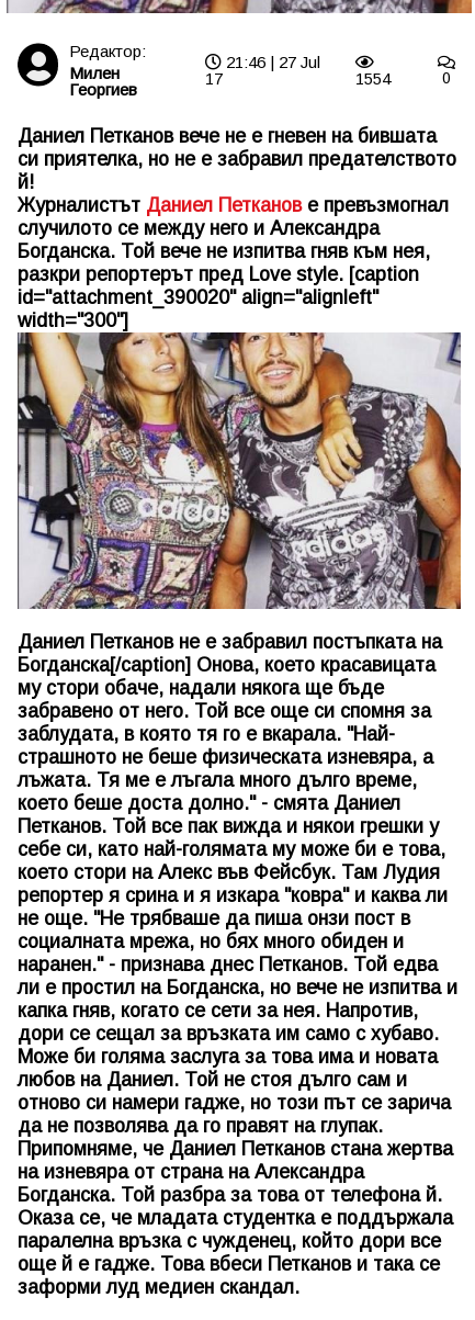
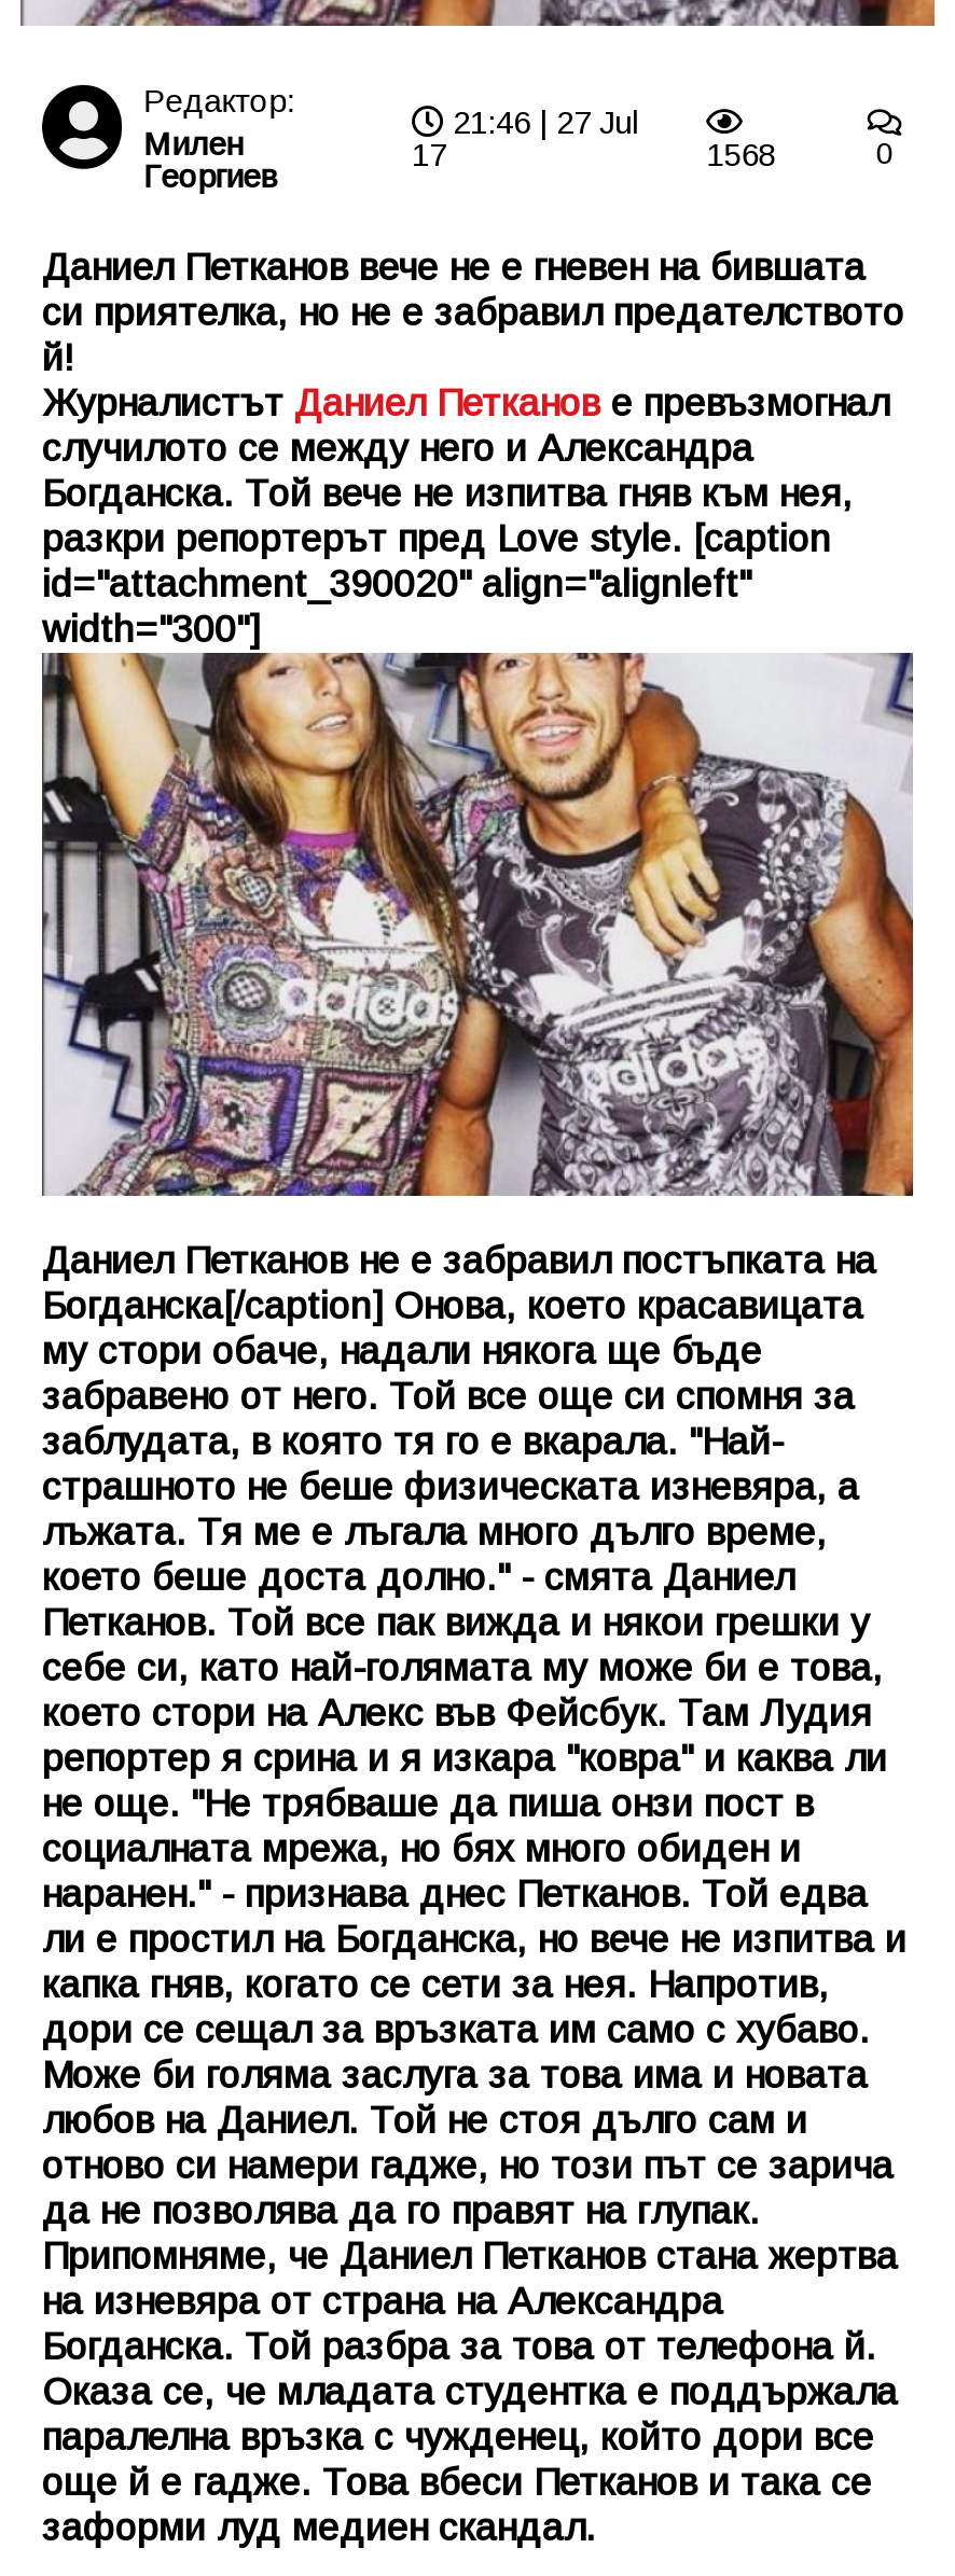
- 1554
+ 1568
